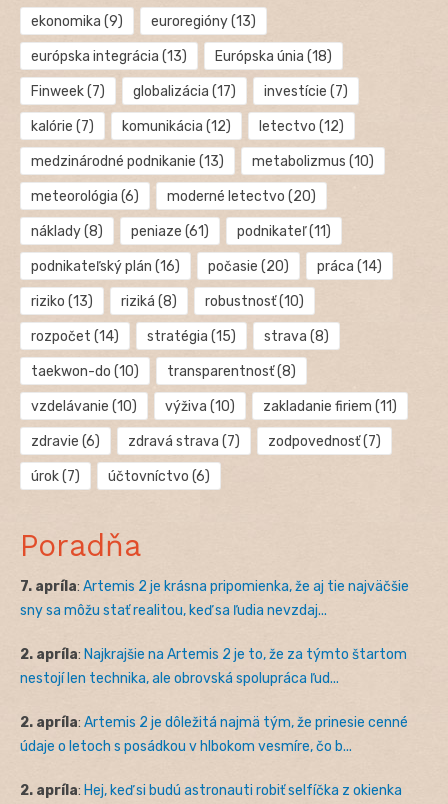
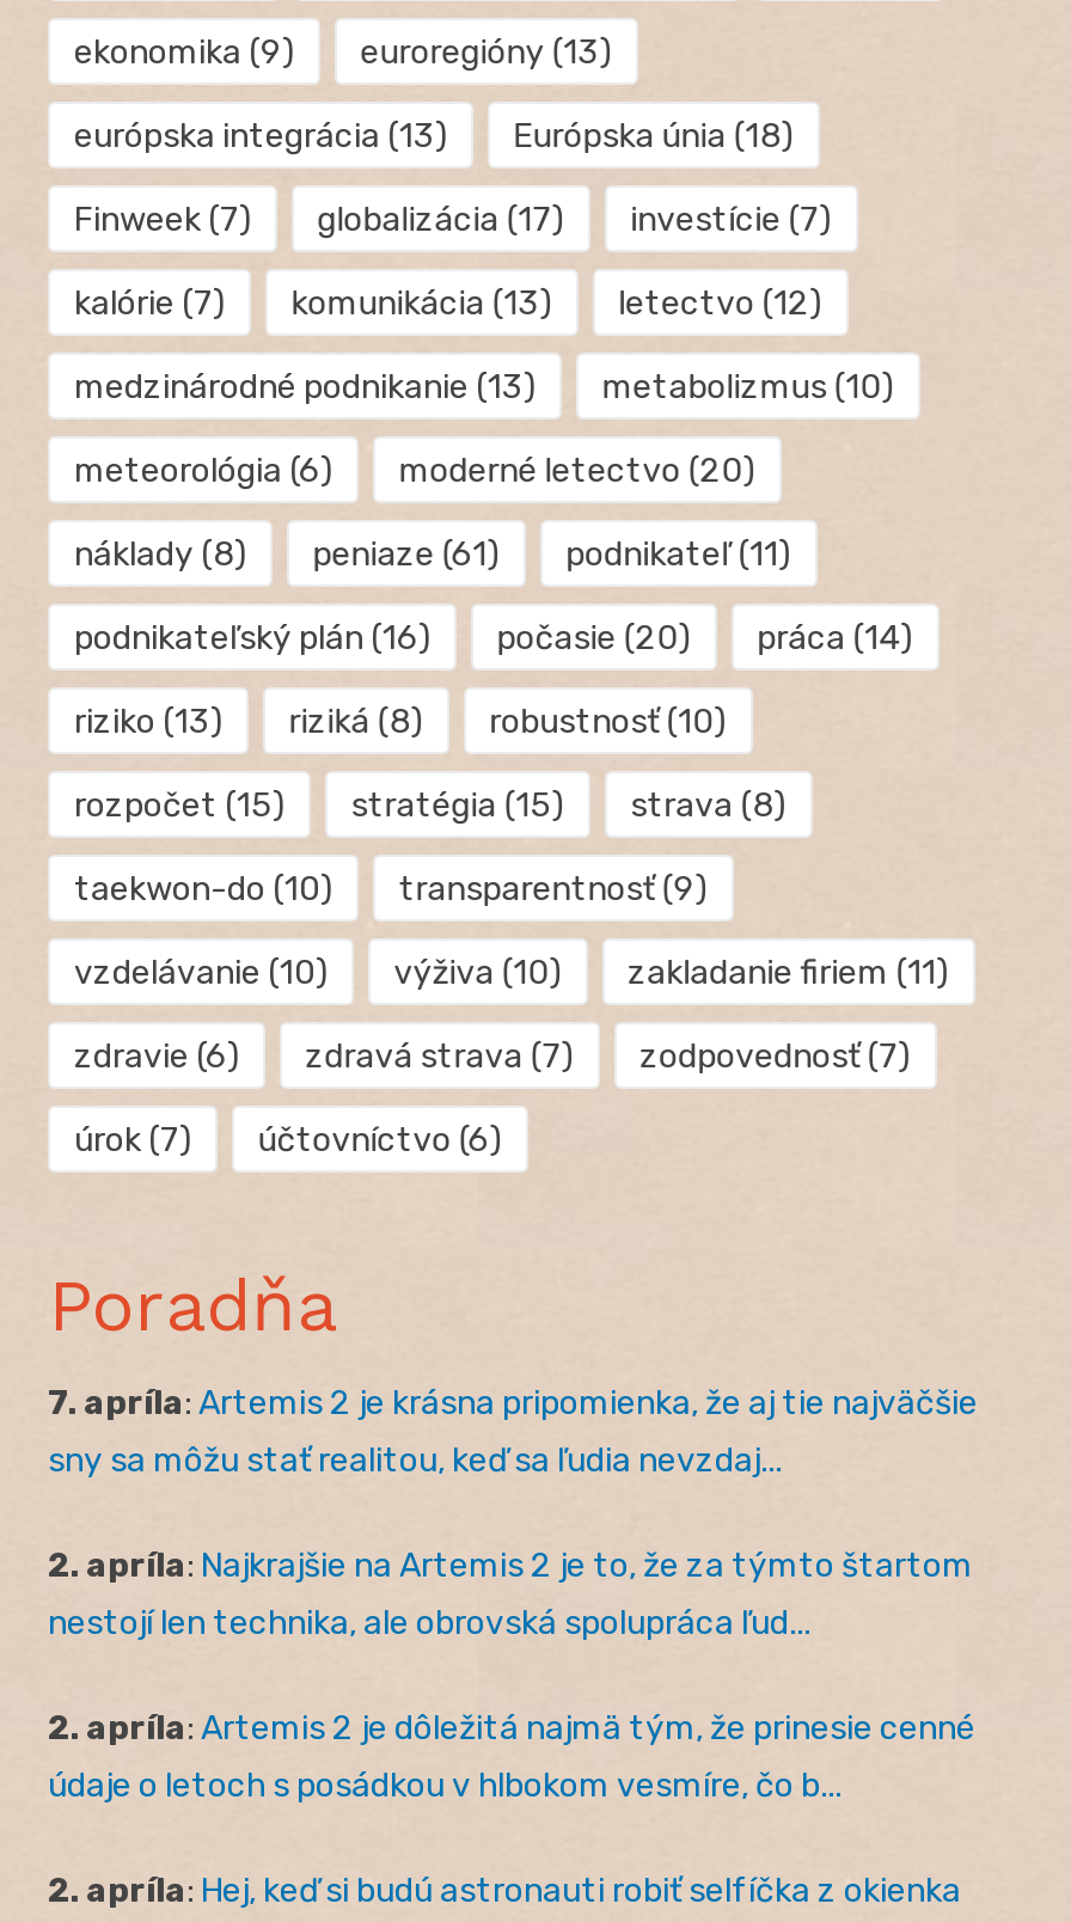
- kalórie (7) komunikácia (12) letectvo (12)
+ kalórie (7) komunikácia (13) letectvo (12)

- rozpočet (14) stratégia (15) strava (8)
+ rozpočet (15) stratégia (15) strava (8)

- transparentnosť (8)
+ transparentnosť (9)
